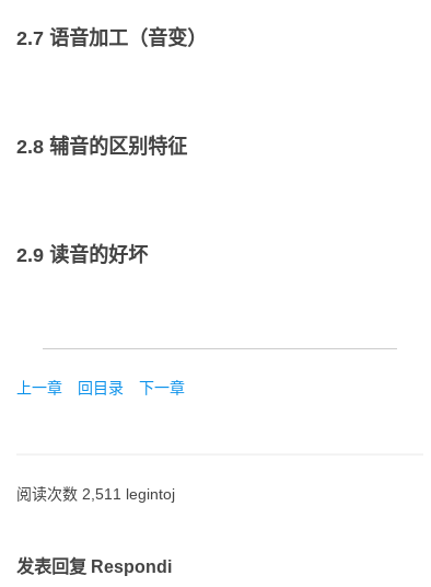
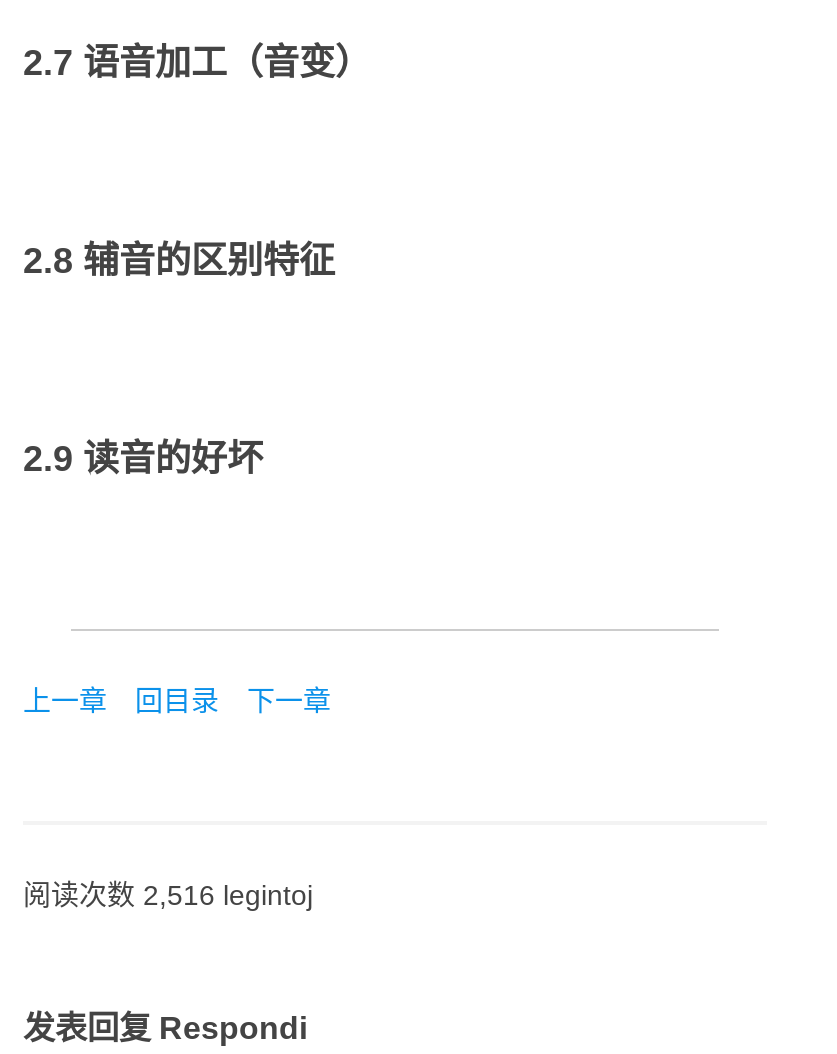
- 阅读次数 2,511 legintoj
+ 阅读次数 2,516 legintoj
